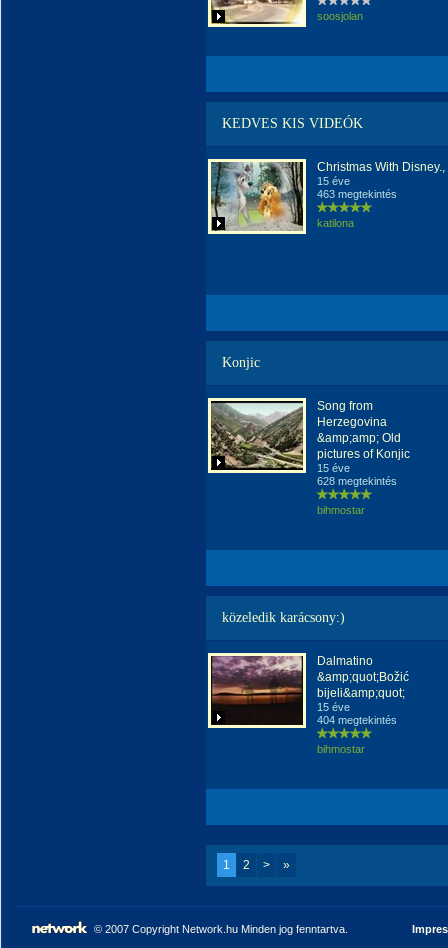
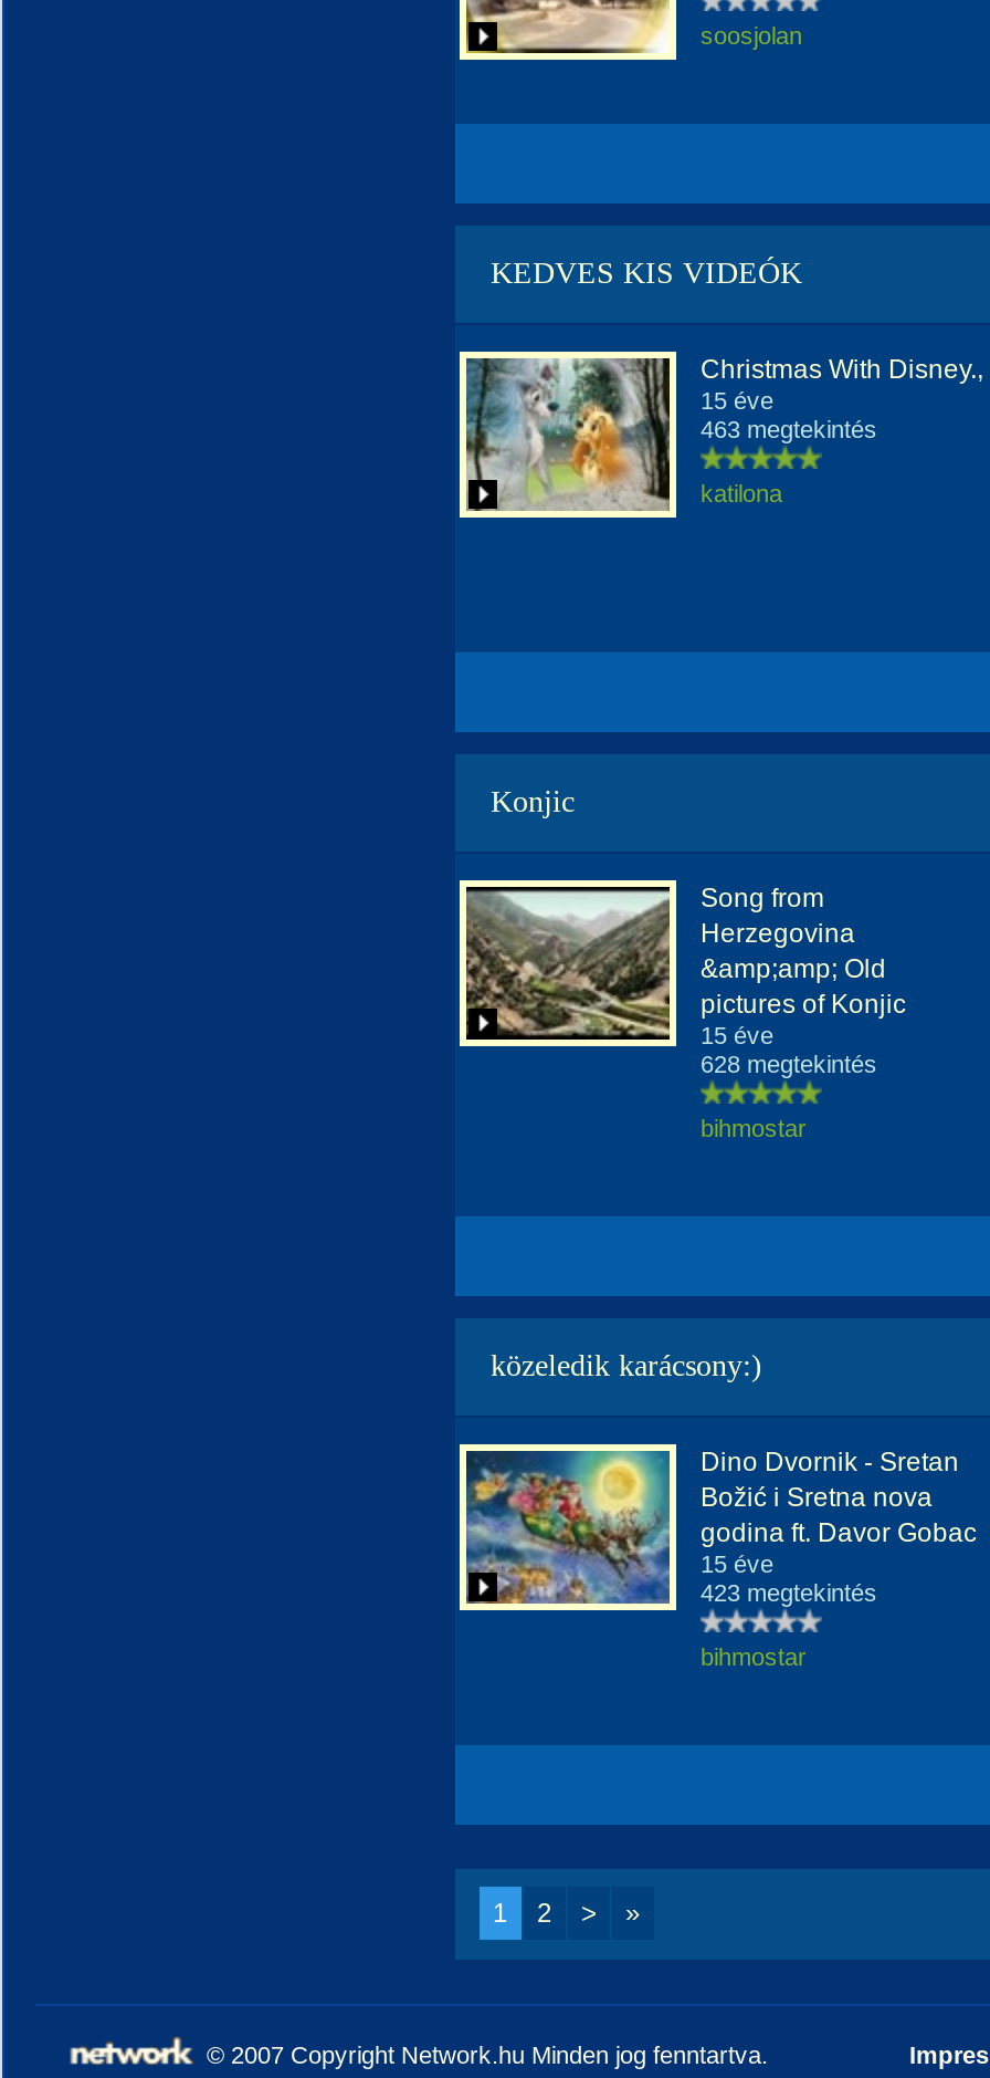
- [image]
- Dalmatino
- &amp;quot;Božić
- bijeli&amp;quot;
+ [image]
+ Dino Dvornik - Sretan
+ Božić i Sretna nova
+ godina ft. Davor Gobac

- 404 megtekintés
+ 423 megtekintés
